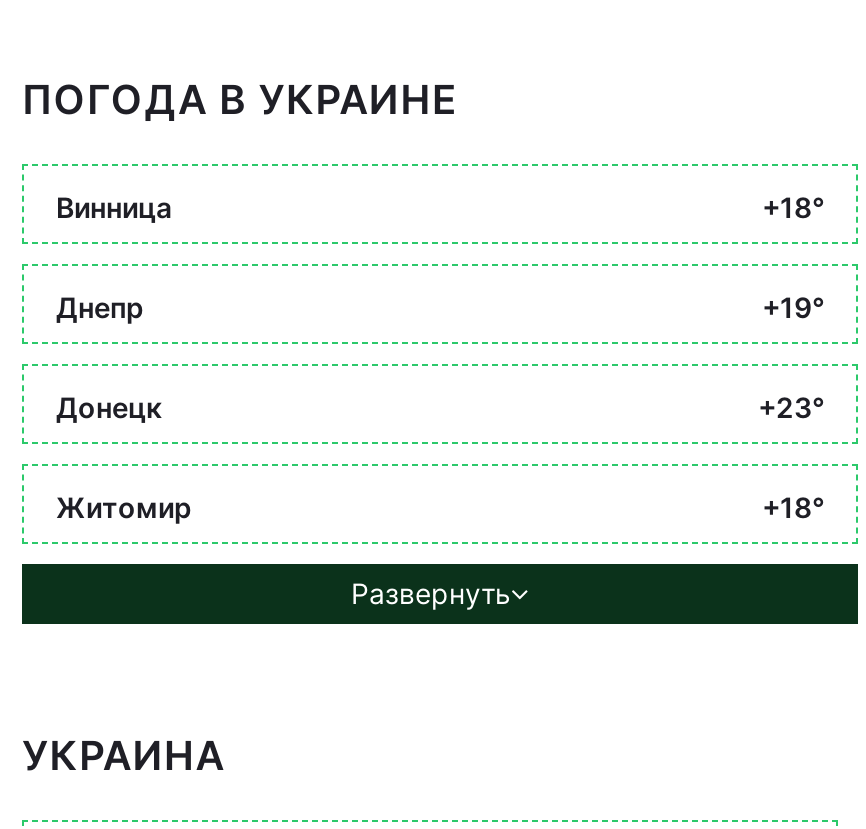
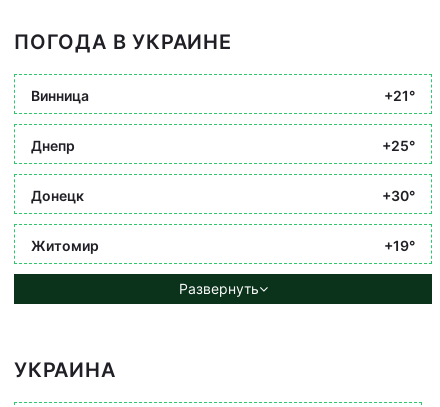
- +18°
+ +21°

- +19°
+ +25°

- +23°
+ +30°

- +18°
+ +19°
